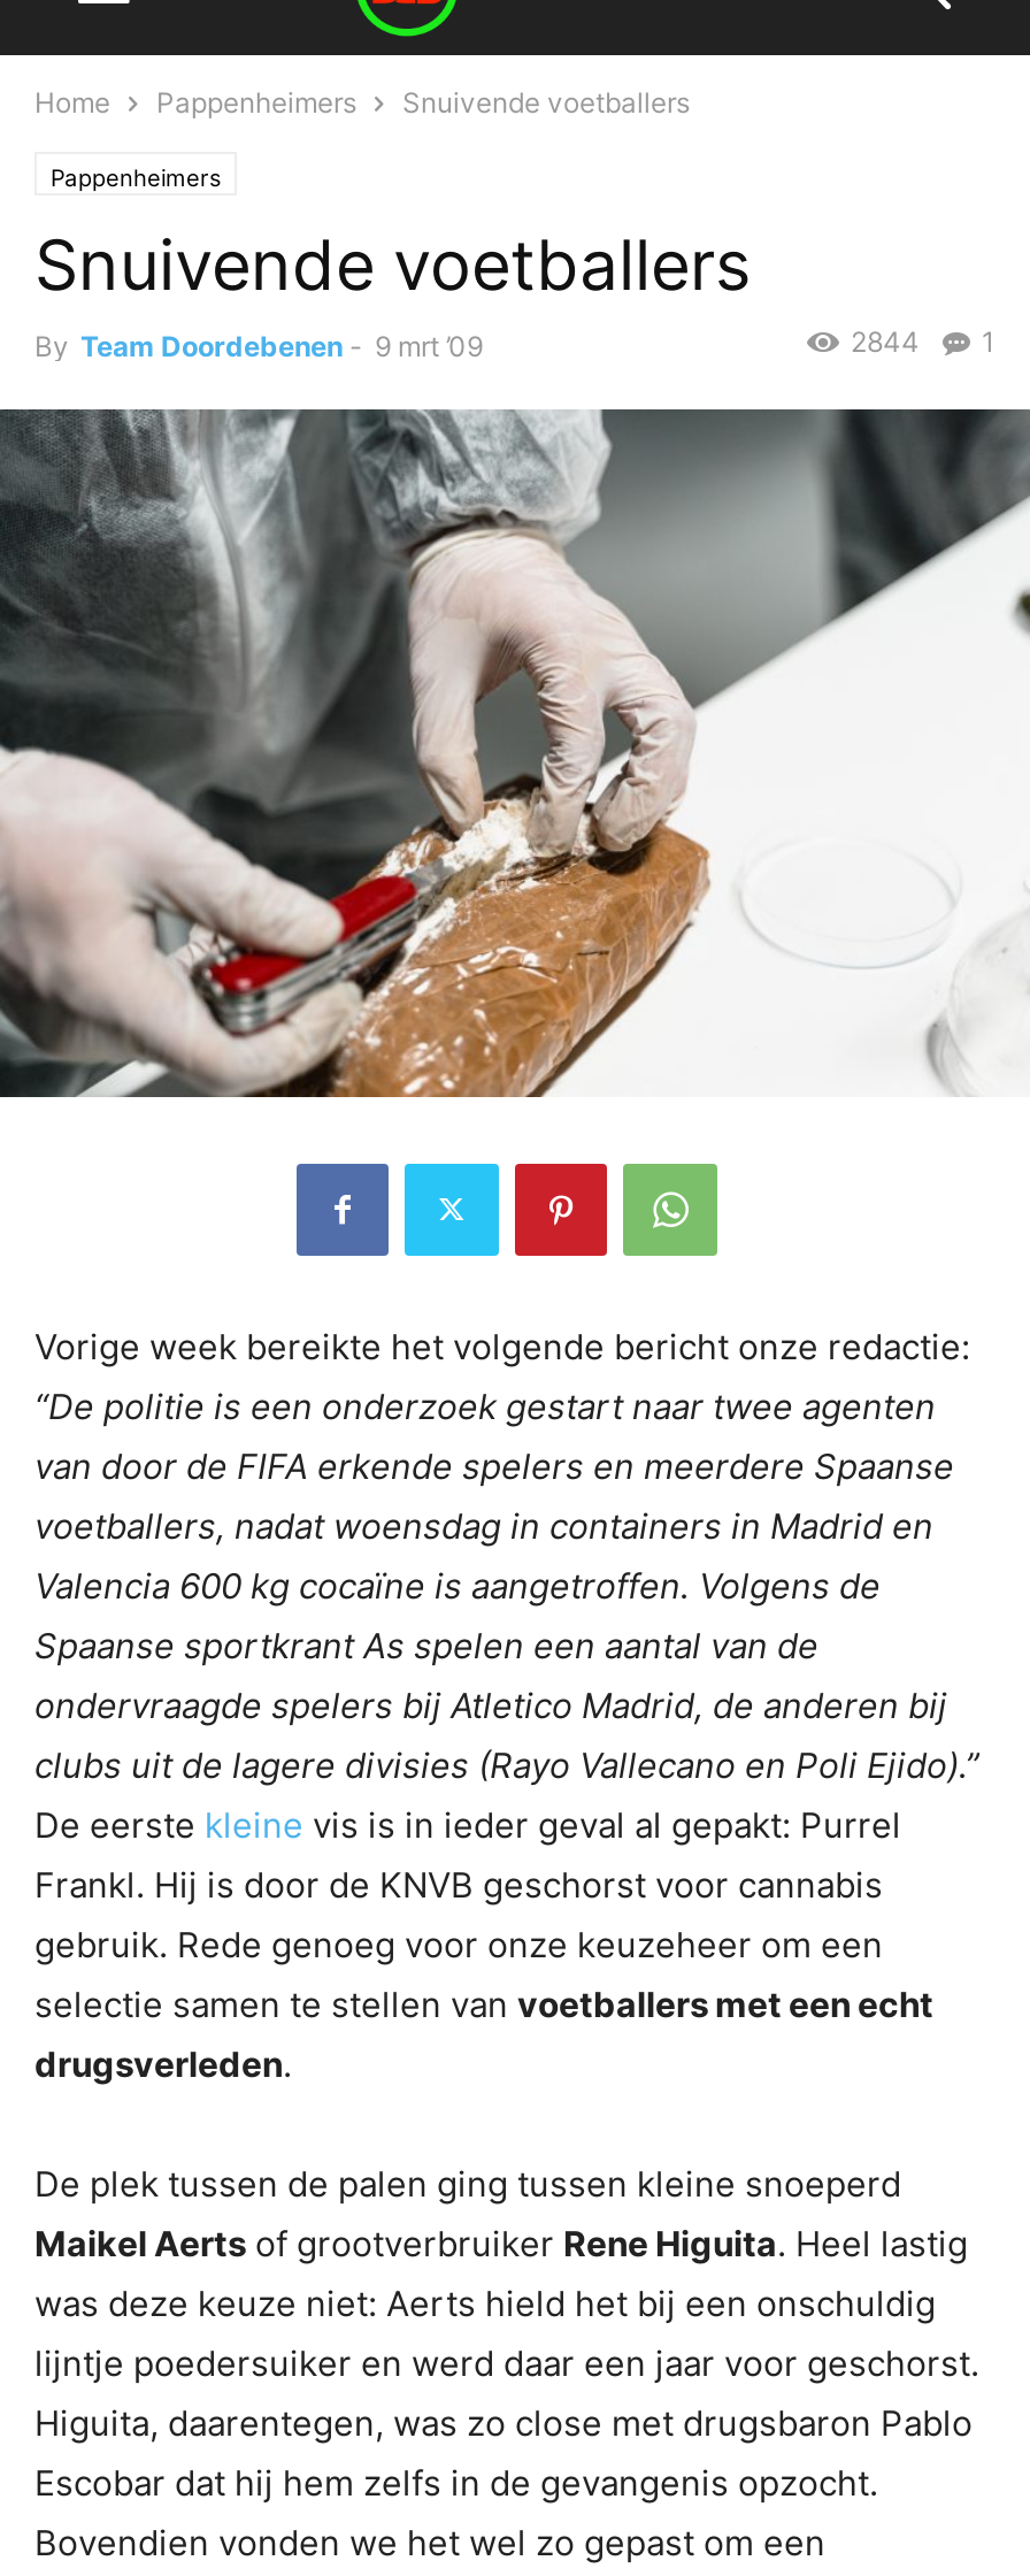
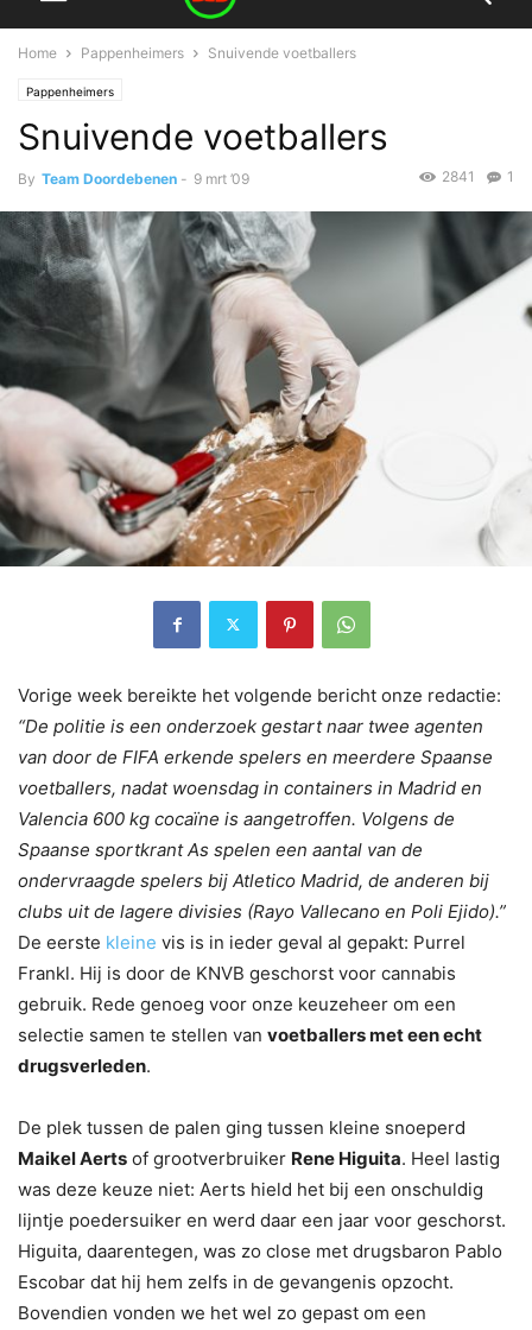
- 2844 1
+ 2841 1
